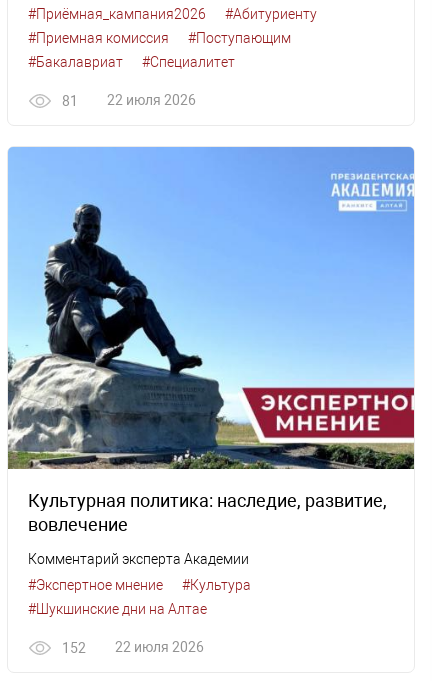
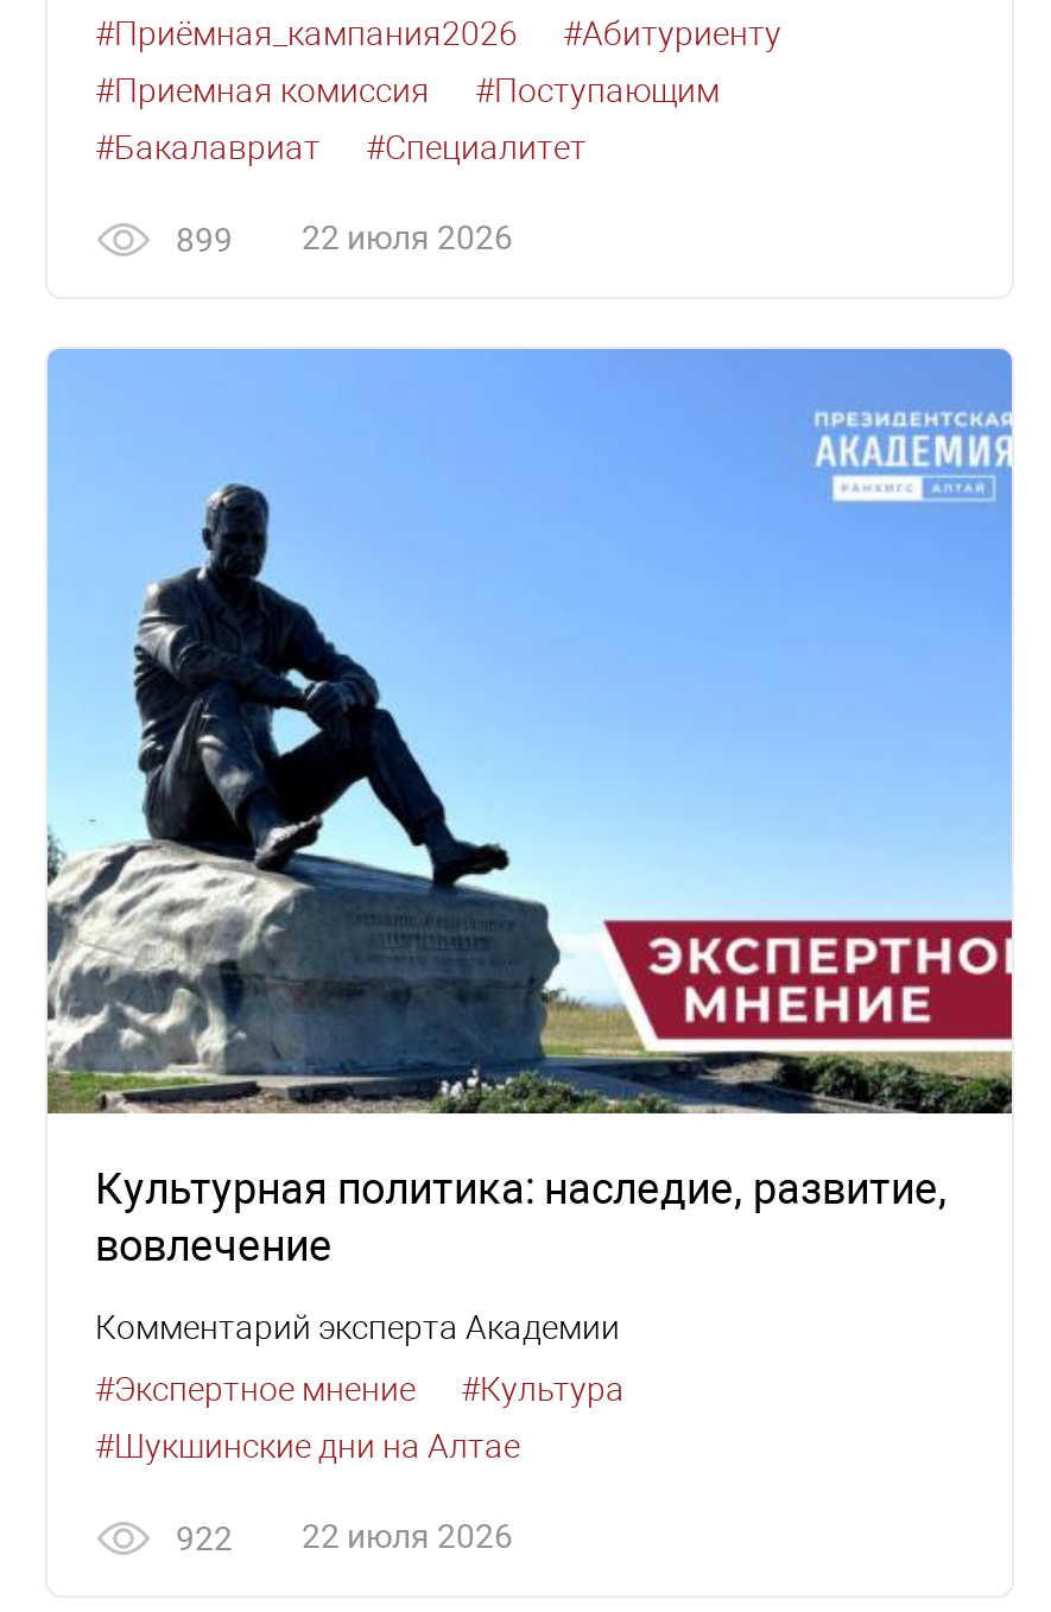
- 81 22 июля 2026
+ 899 22 июля 2026

- 152 22 июля 2026
+ 922 22 июля 2026
